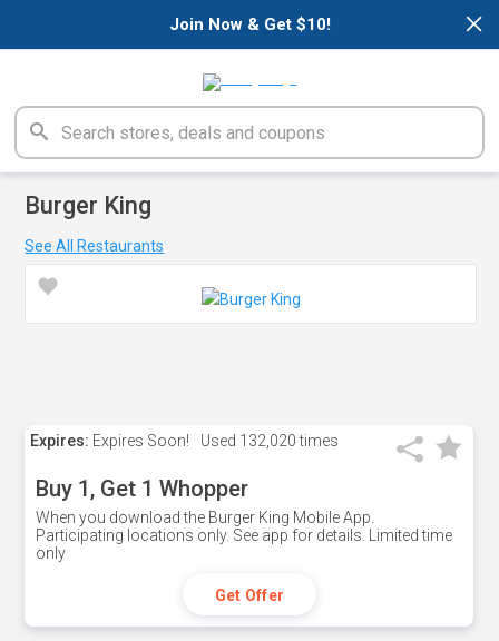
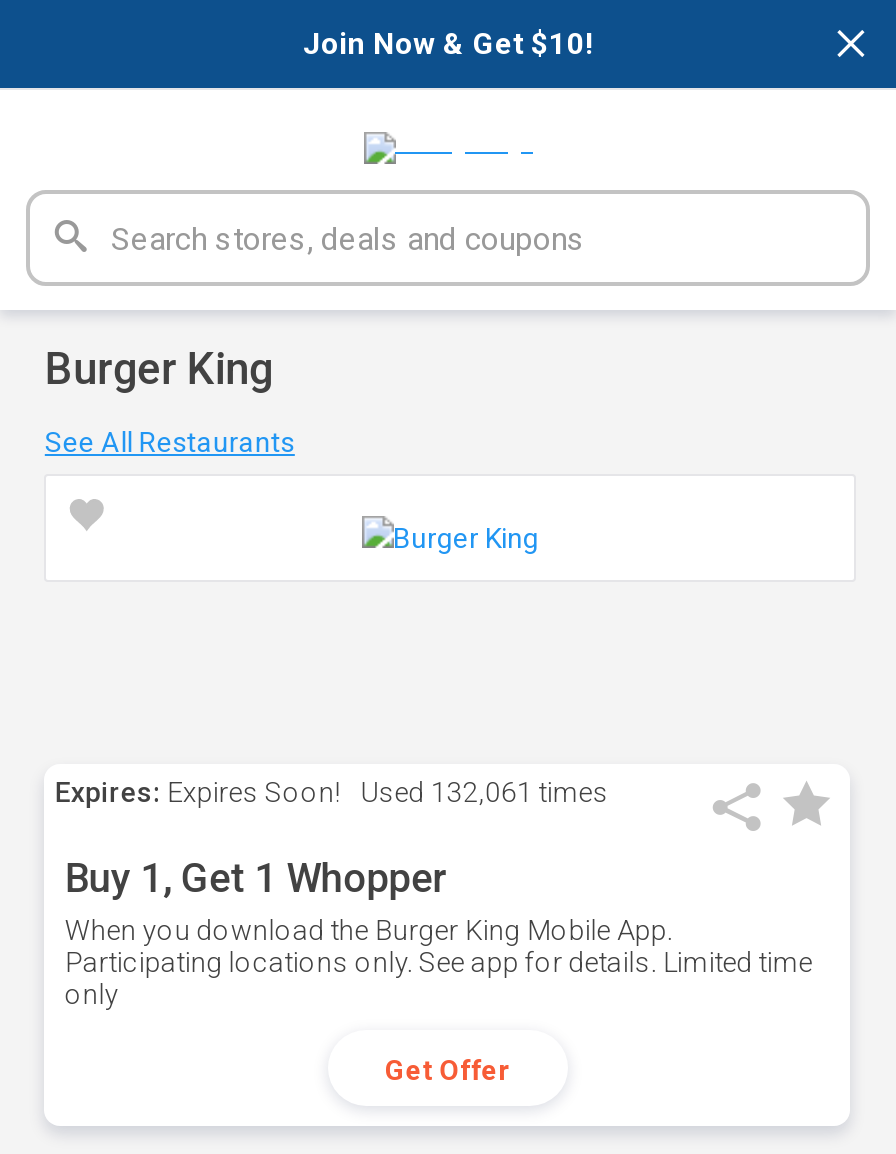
- Expires: Expires Soon! Used 132,020 times
+ Expires: Expires Soon! Used 132,061 times
